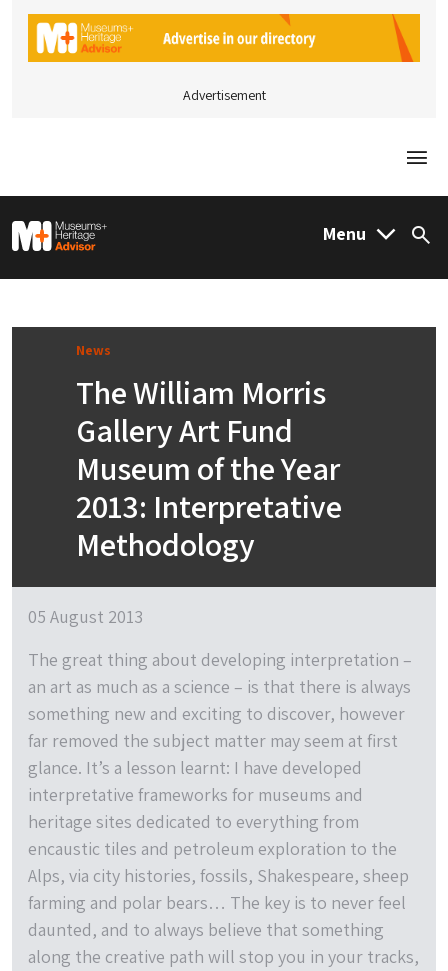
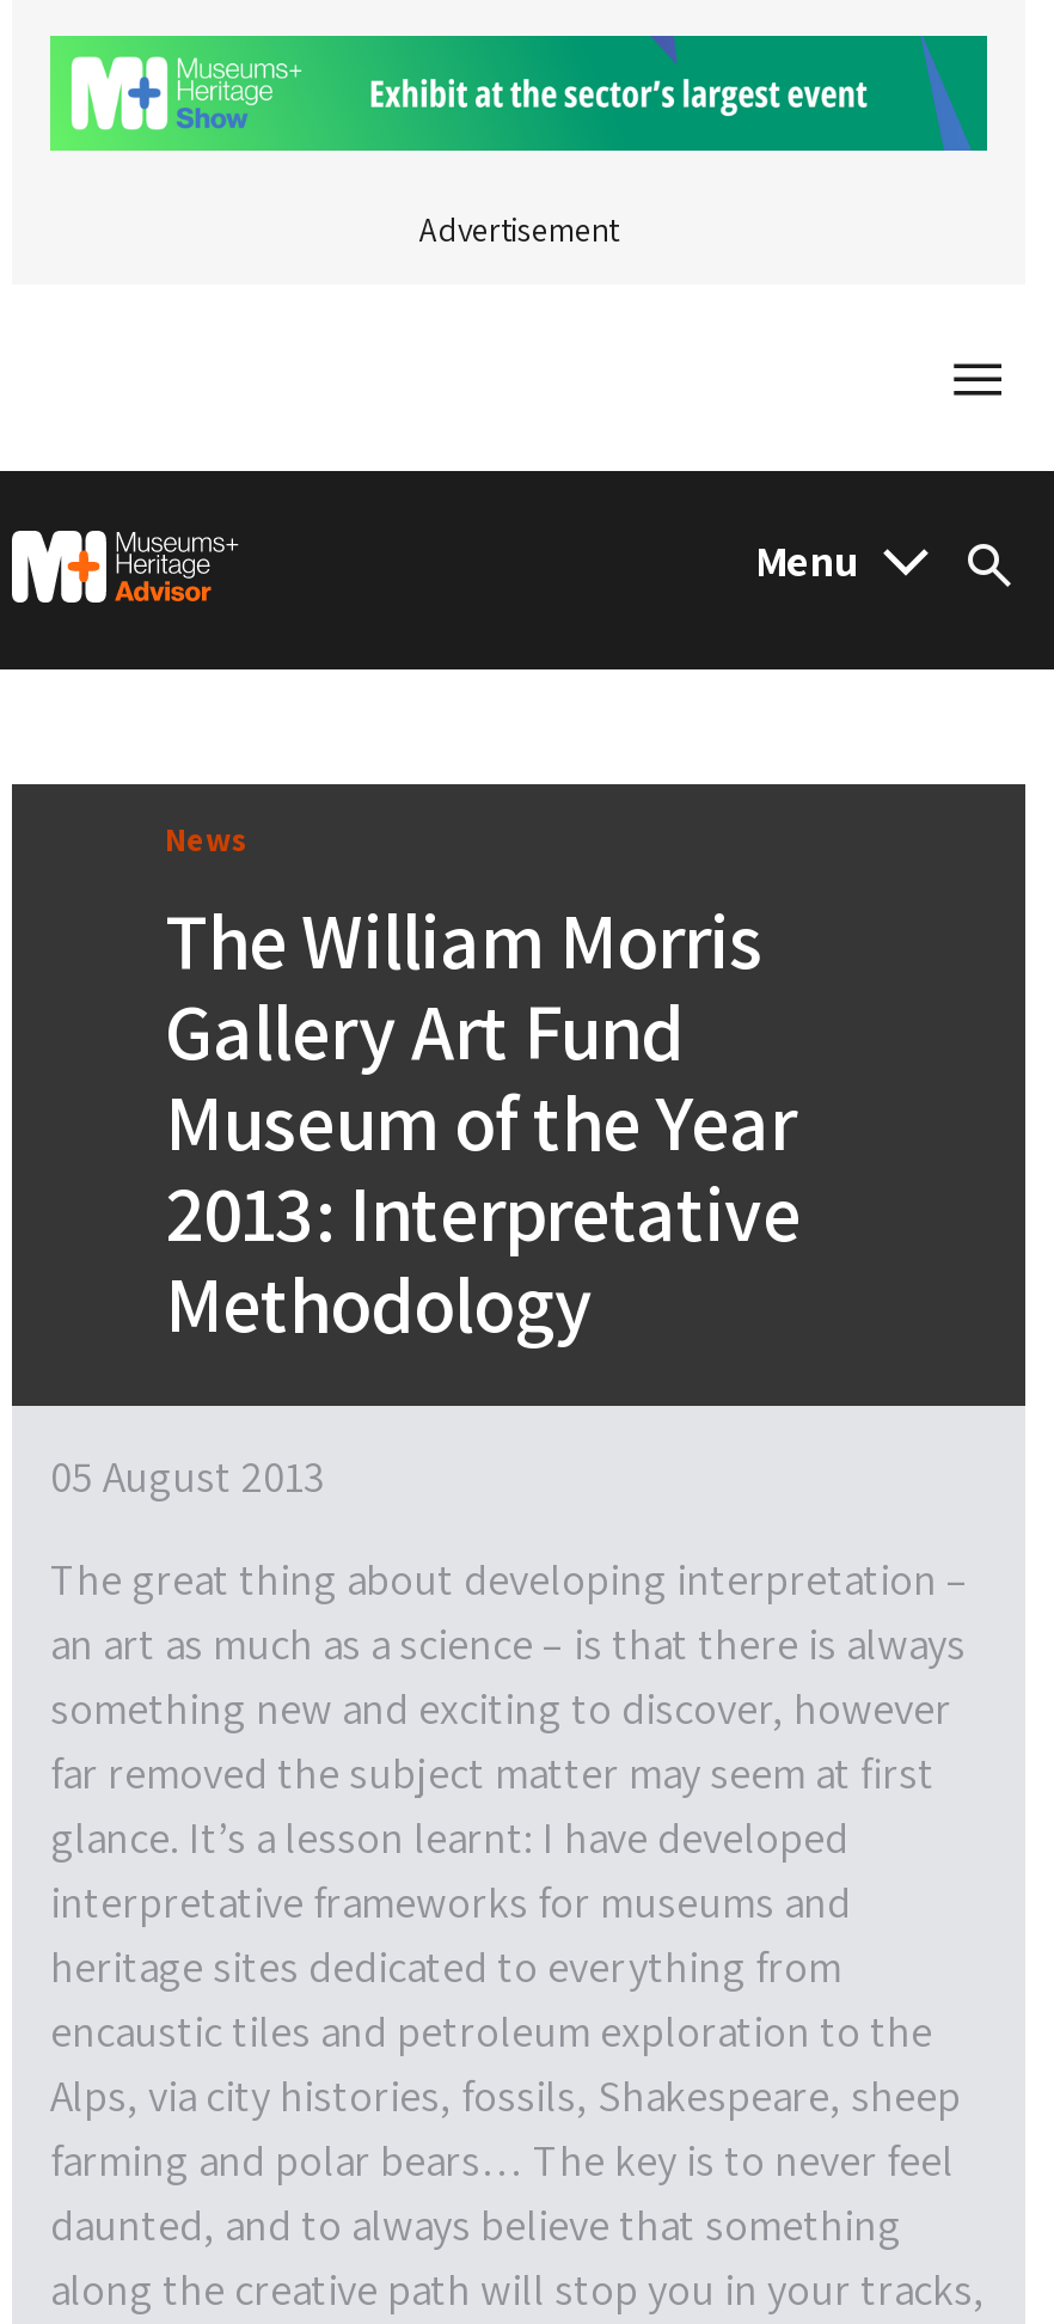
- [image]
+ [image]
